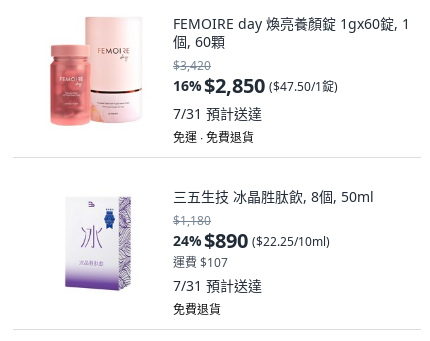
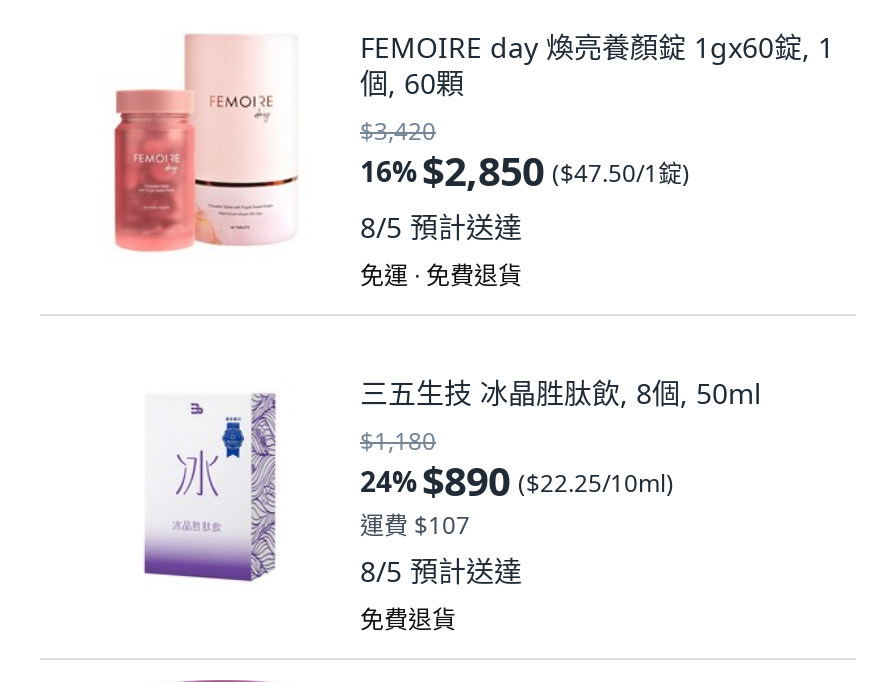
- 7/31預計送達
+ 8/5預計送達

- 7/31預計送達
+ 8/5預計送達
